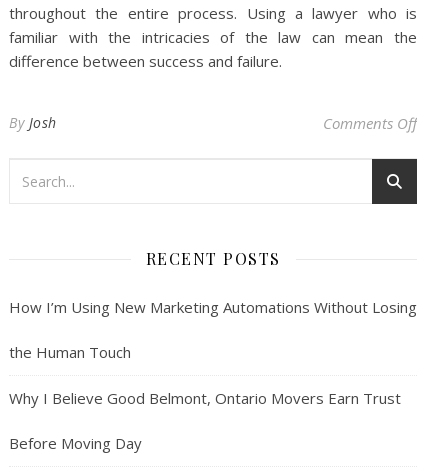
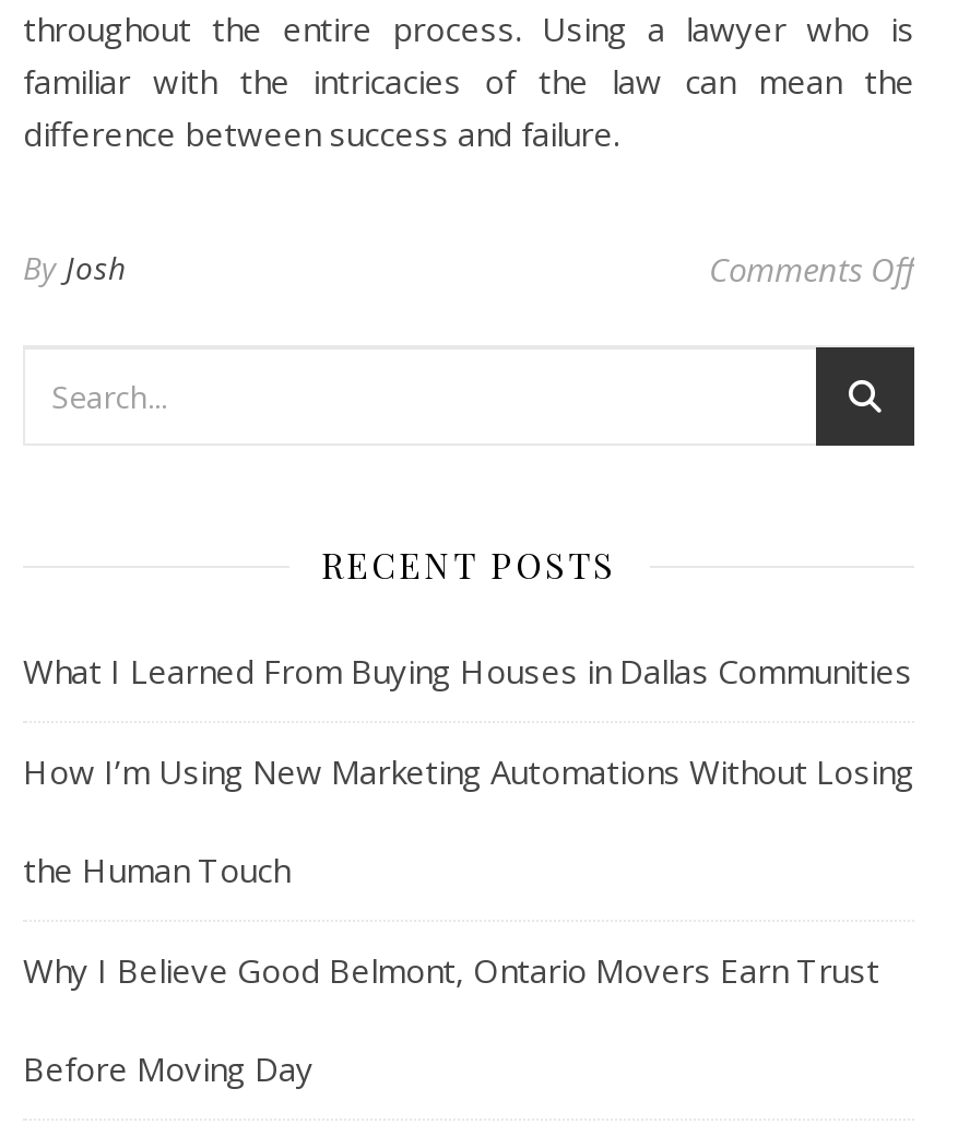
+ What I Learned From Buying Houses in Dallas Communities
